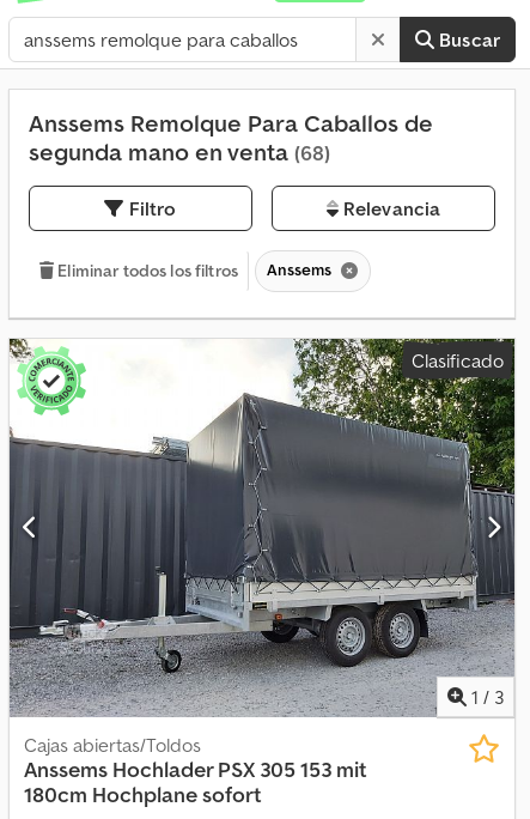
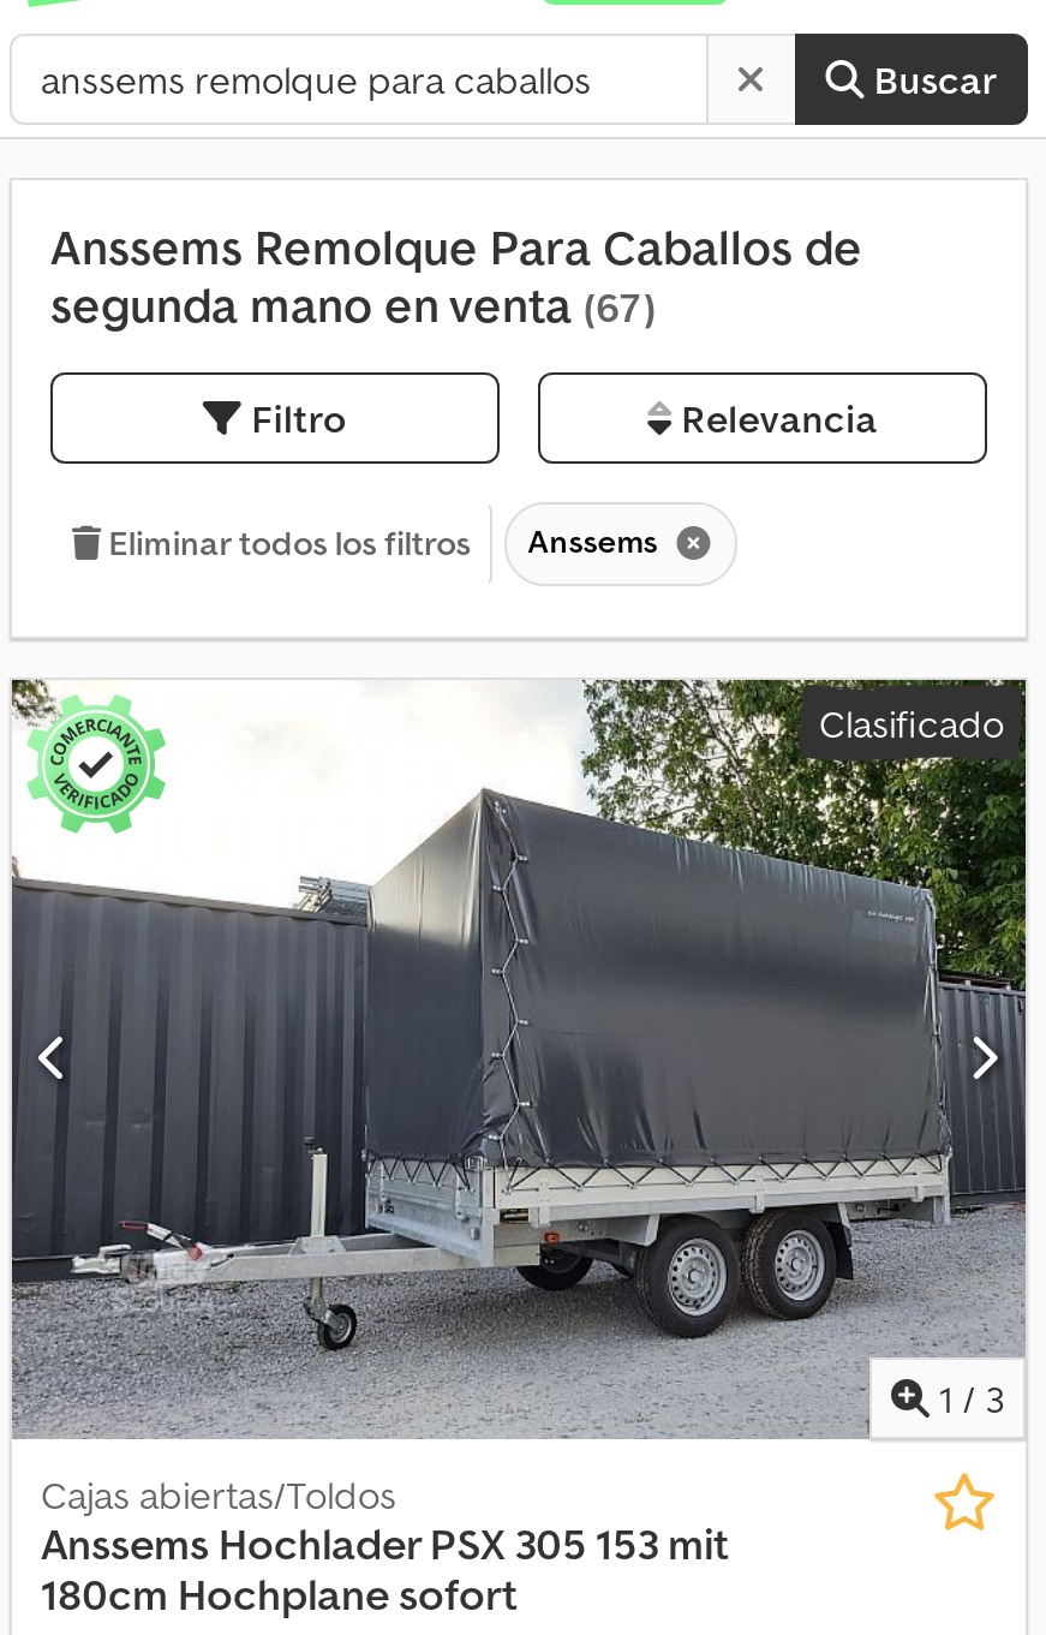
- segunda mano en venta (68)
+ segunda mano en venta (67)
